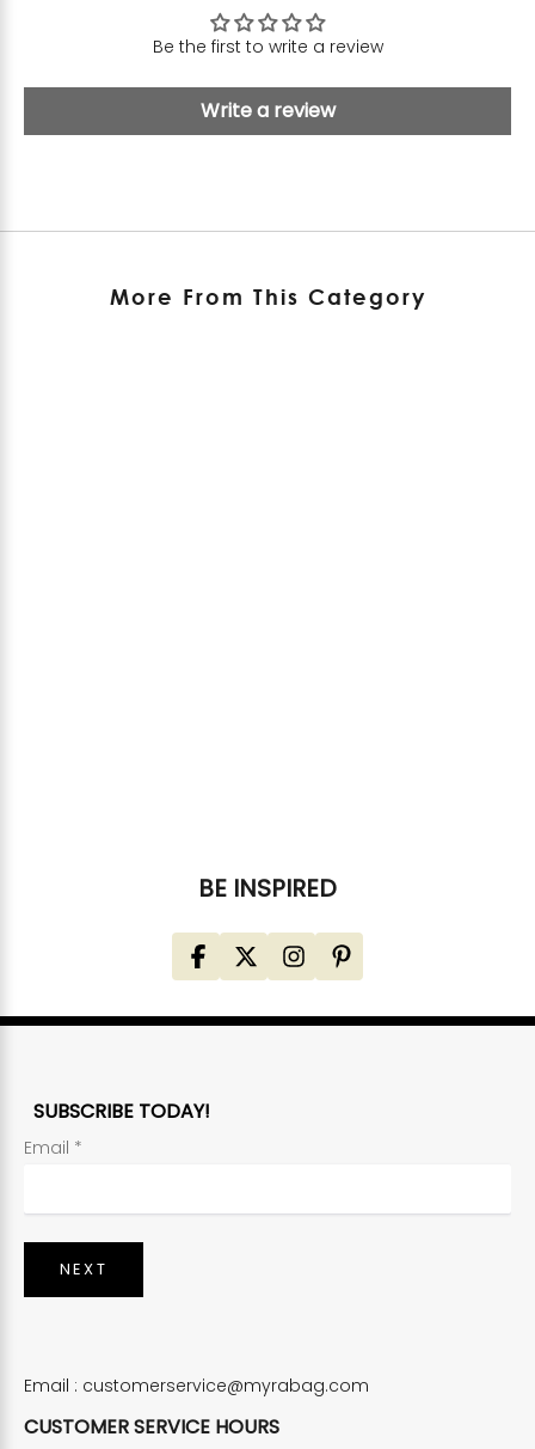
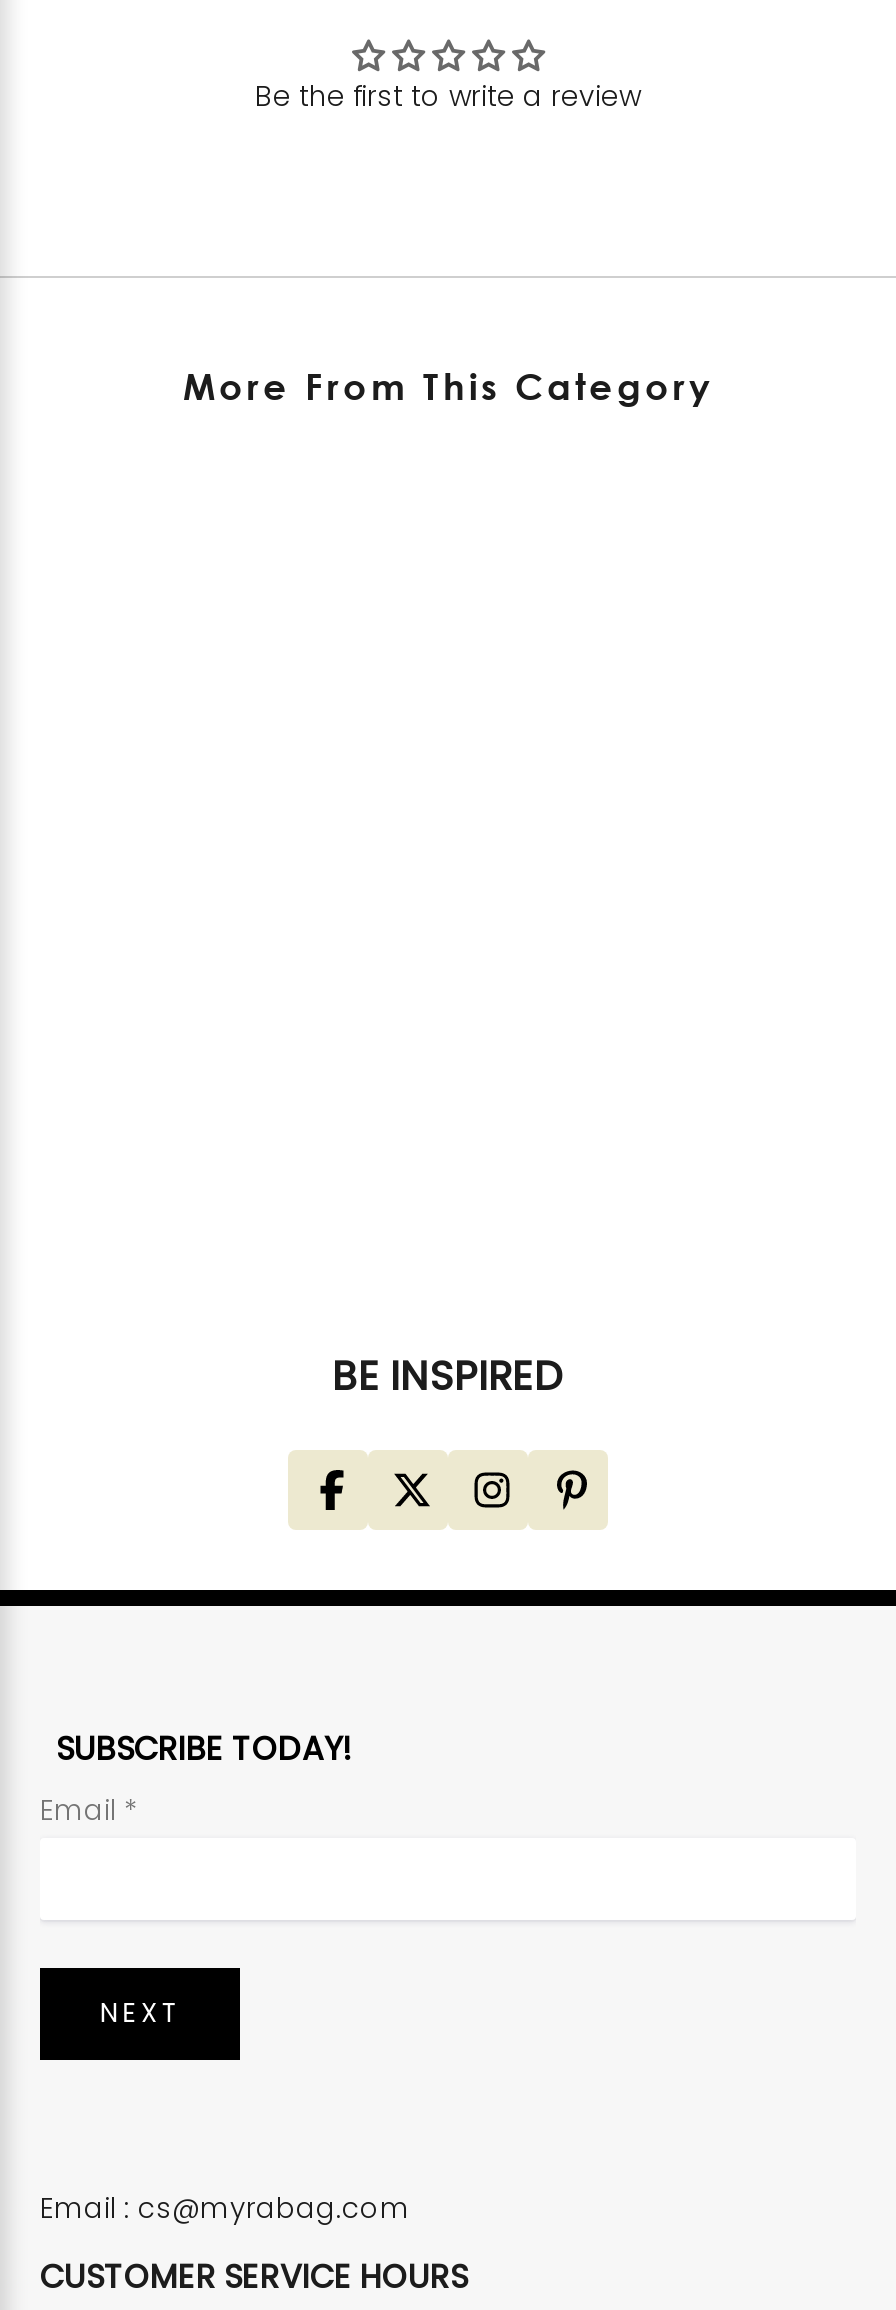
- Write a review

- Email : customerservice@myrabag.com
+ Email : cs@myrabag.com
